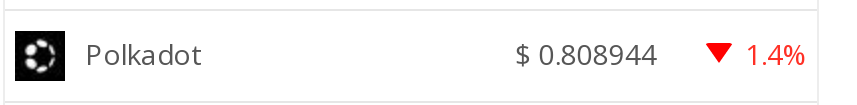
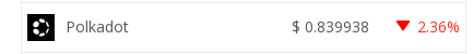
- $ 0.808944
+ $ 0.839938

- 1.4%
+ 2.36%
